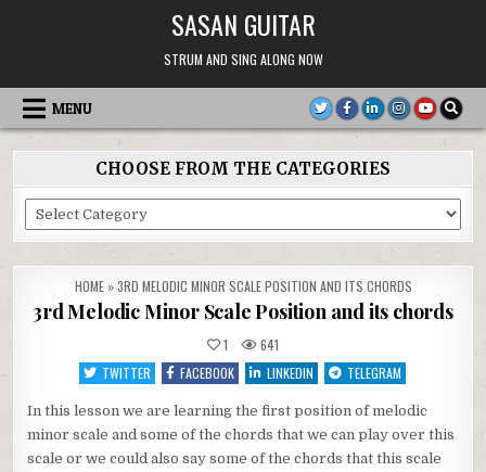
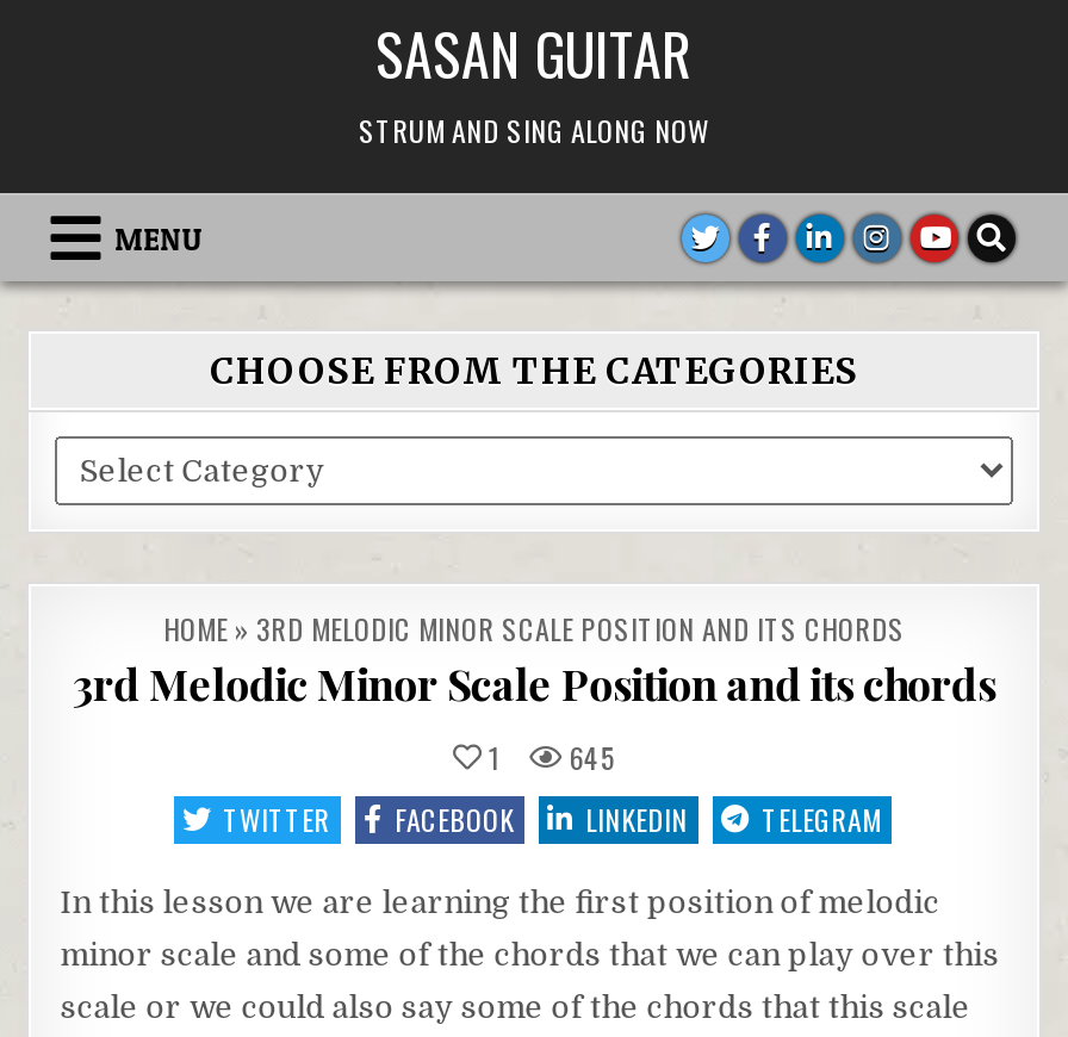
- 1 641
+ 1 645
